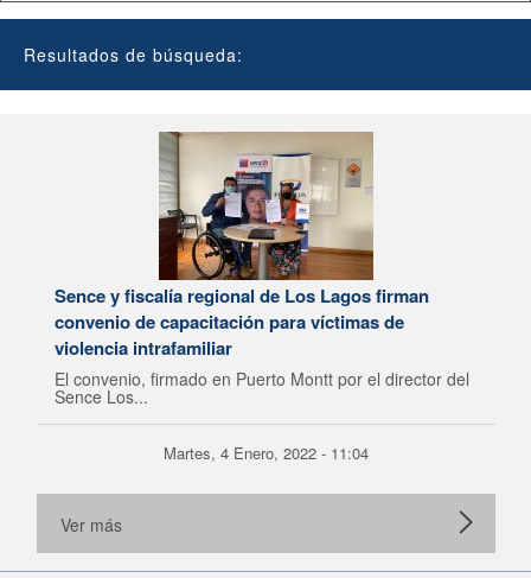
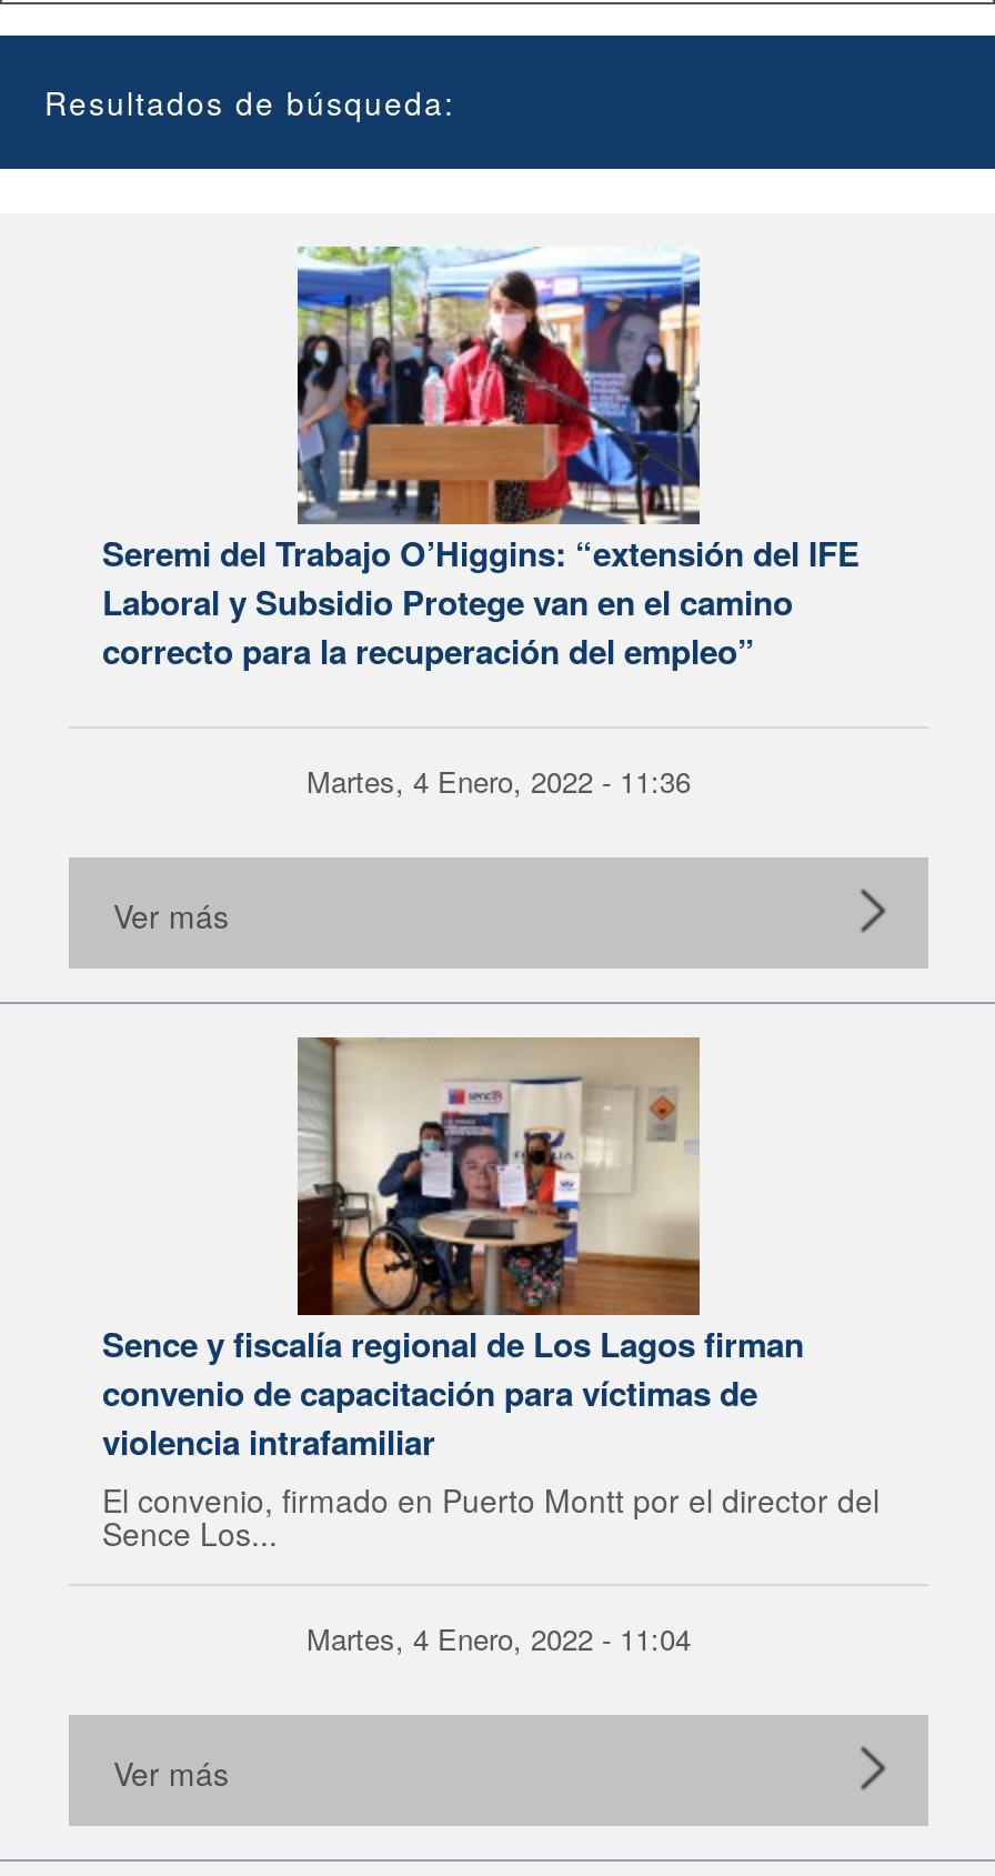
+ [image]
+ Seremi del Trabajo O’Higgins: “extensión del IFE
+ Laboral y Subsidio Protege van en el camino
+ correcto para la recuperación del empleo”
+ Martes, 4 Enero, 2022 - 11:36
+ Ver más
